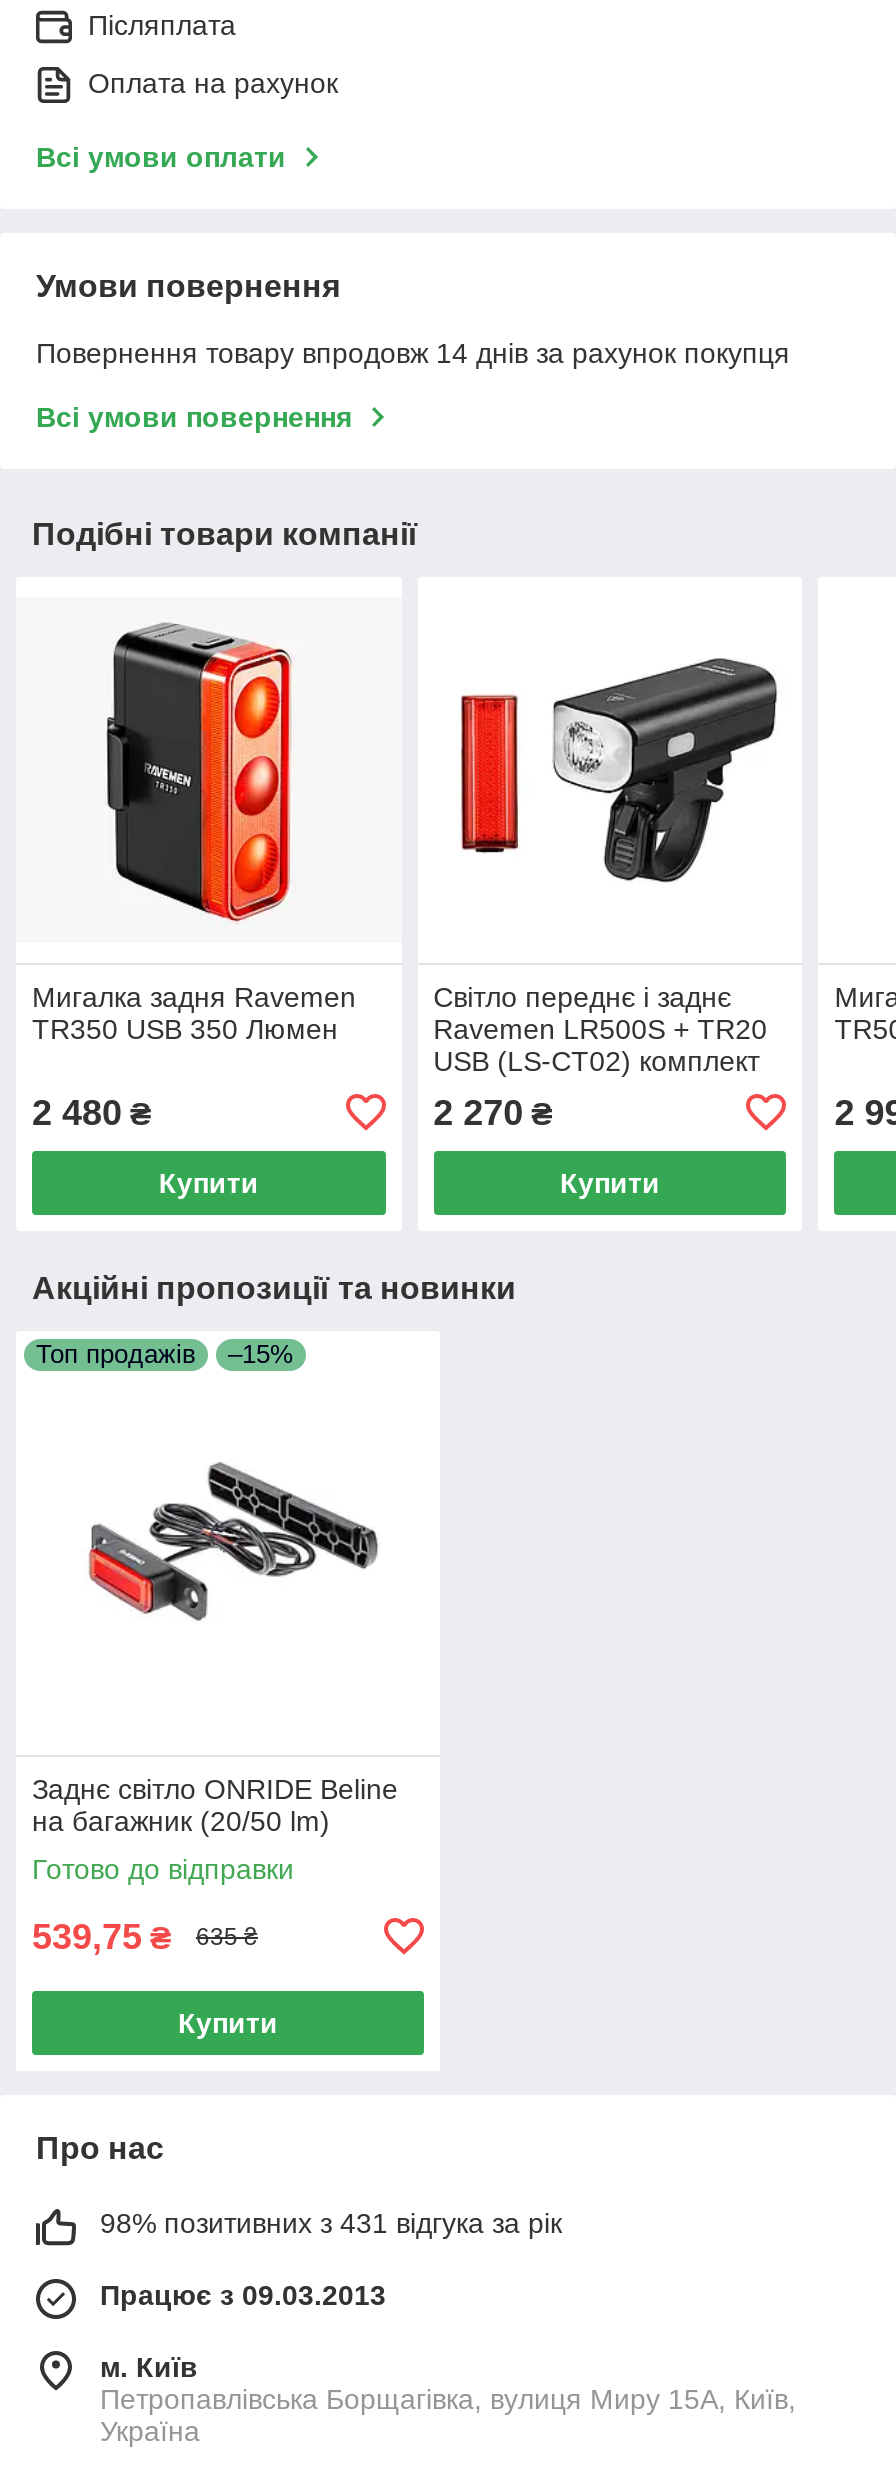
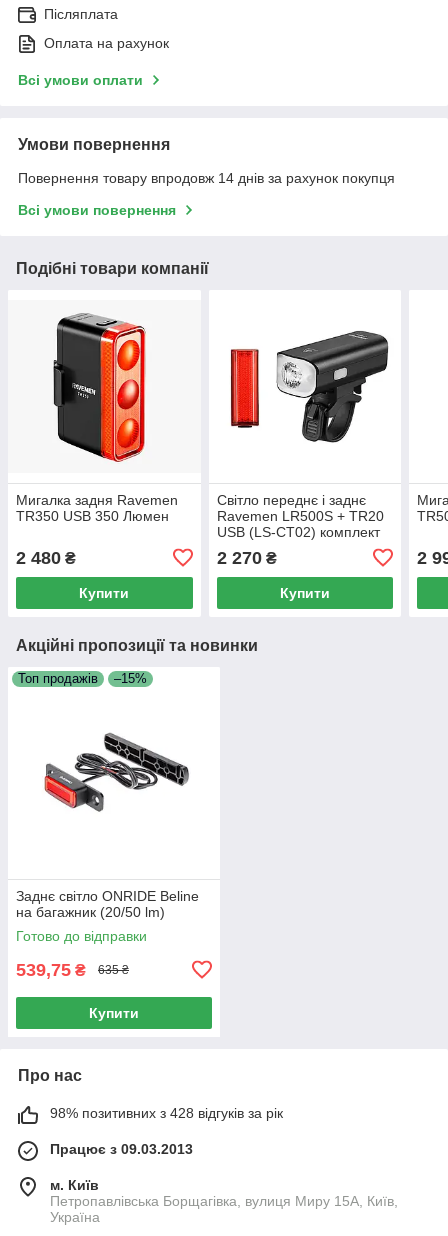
- 98% позитивних з 431 відгука за рік
+ 98% позитивних з 428 відгуків за рік
